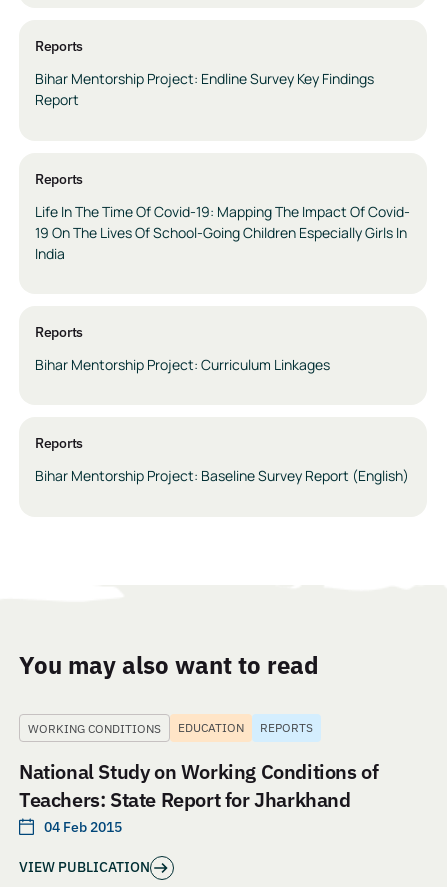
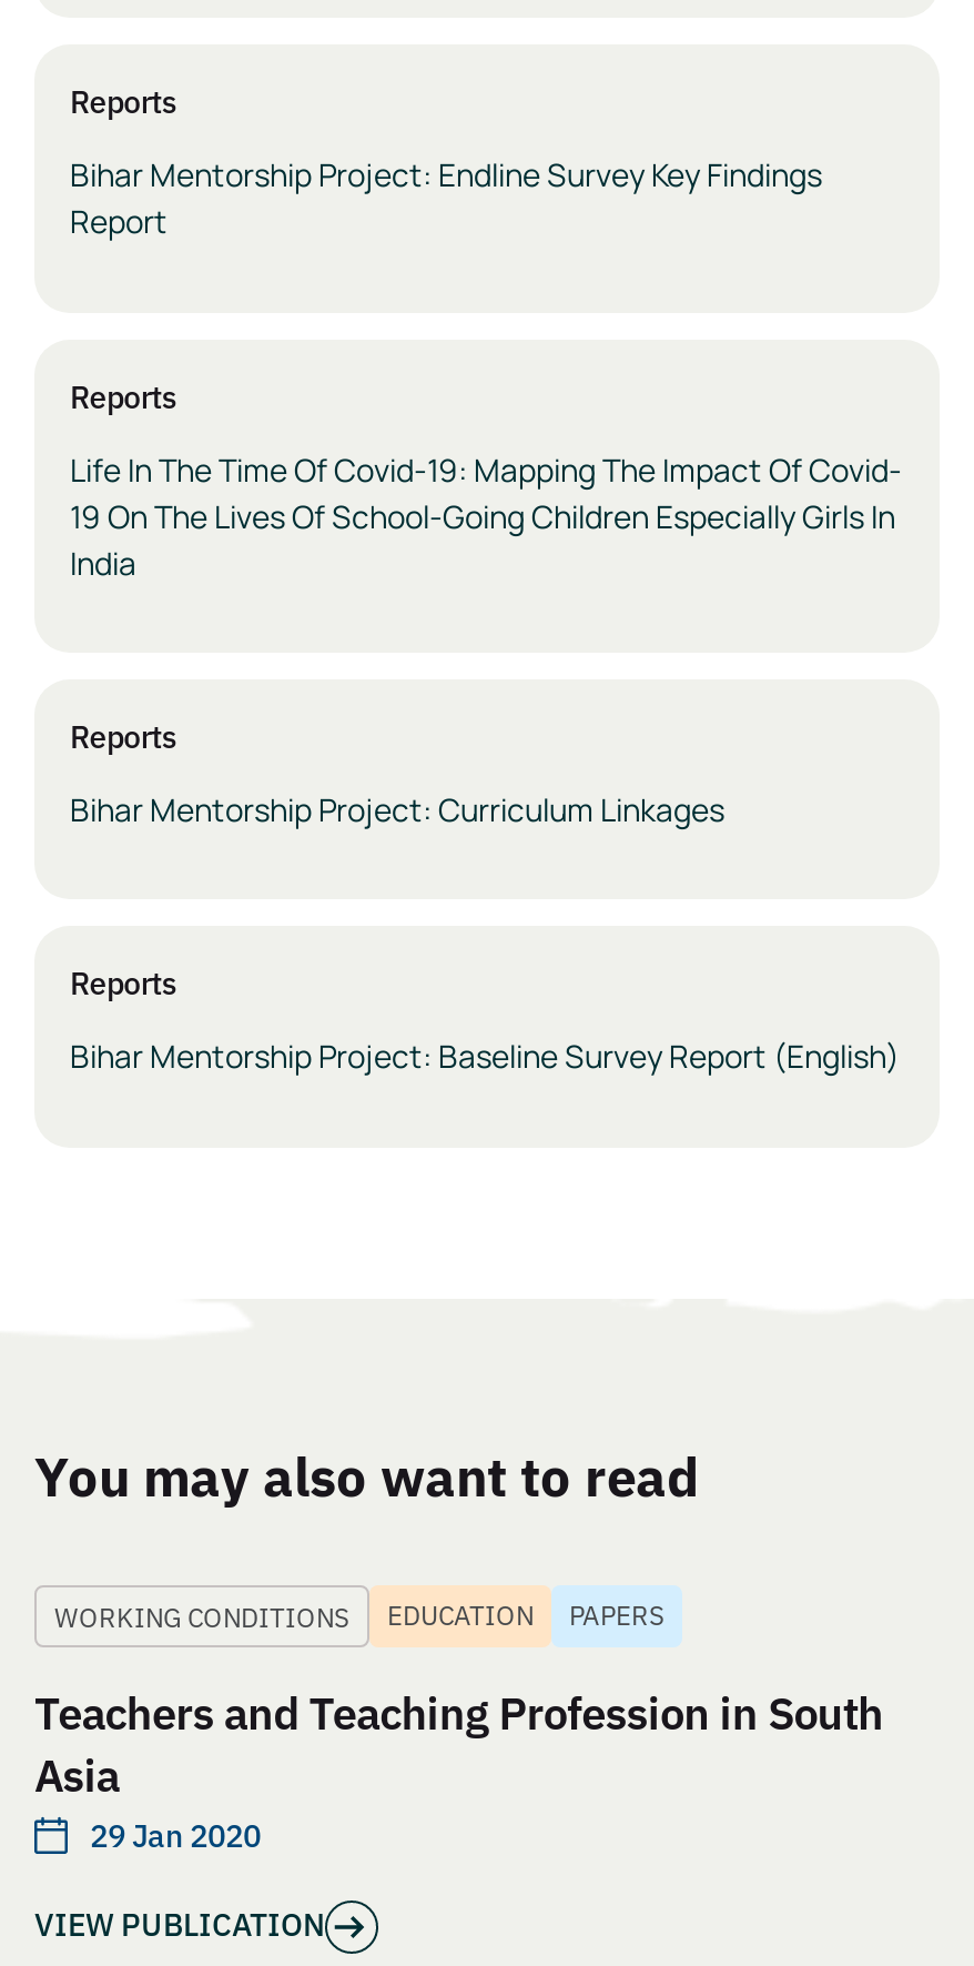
- REPORTS
+ PAPERS

- National Study on Working Conditions of
- Teachers: State Report for Jharkhand
- 04 Feb 2015
+ Teachers and Teaching Profession in South
+ Asia
+ 29 Jan 2020
